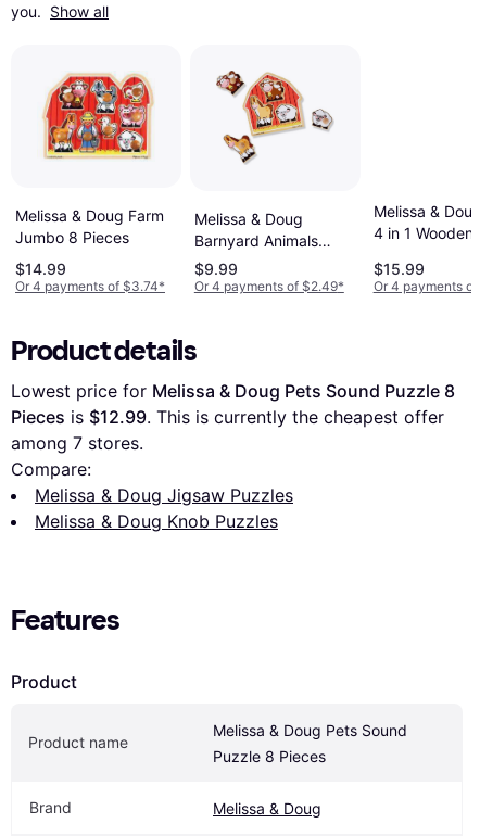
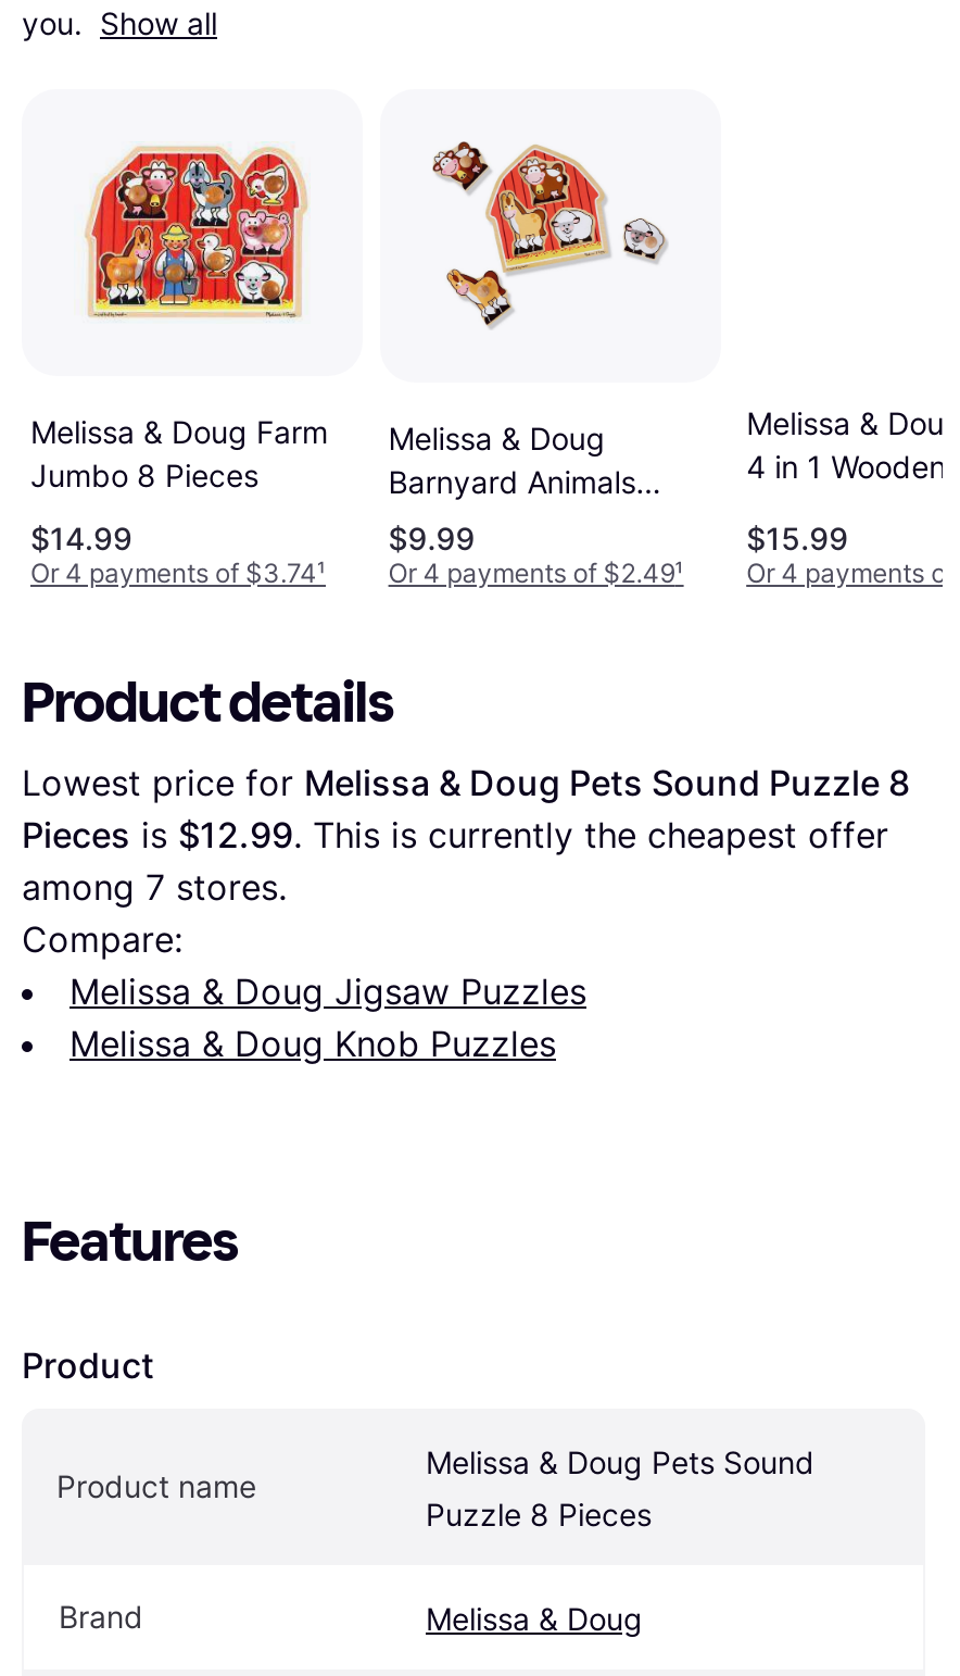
- Or 4 payments of $3.74*
+ Or 4 payments of $3.74¹

- Or 4 payments of $2.49*
+ Or 4 payments of $2.49¹
